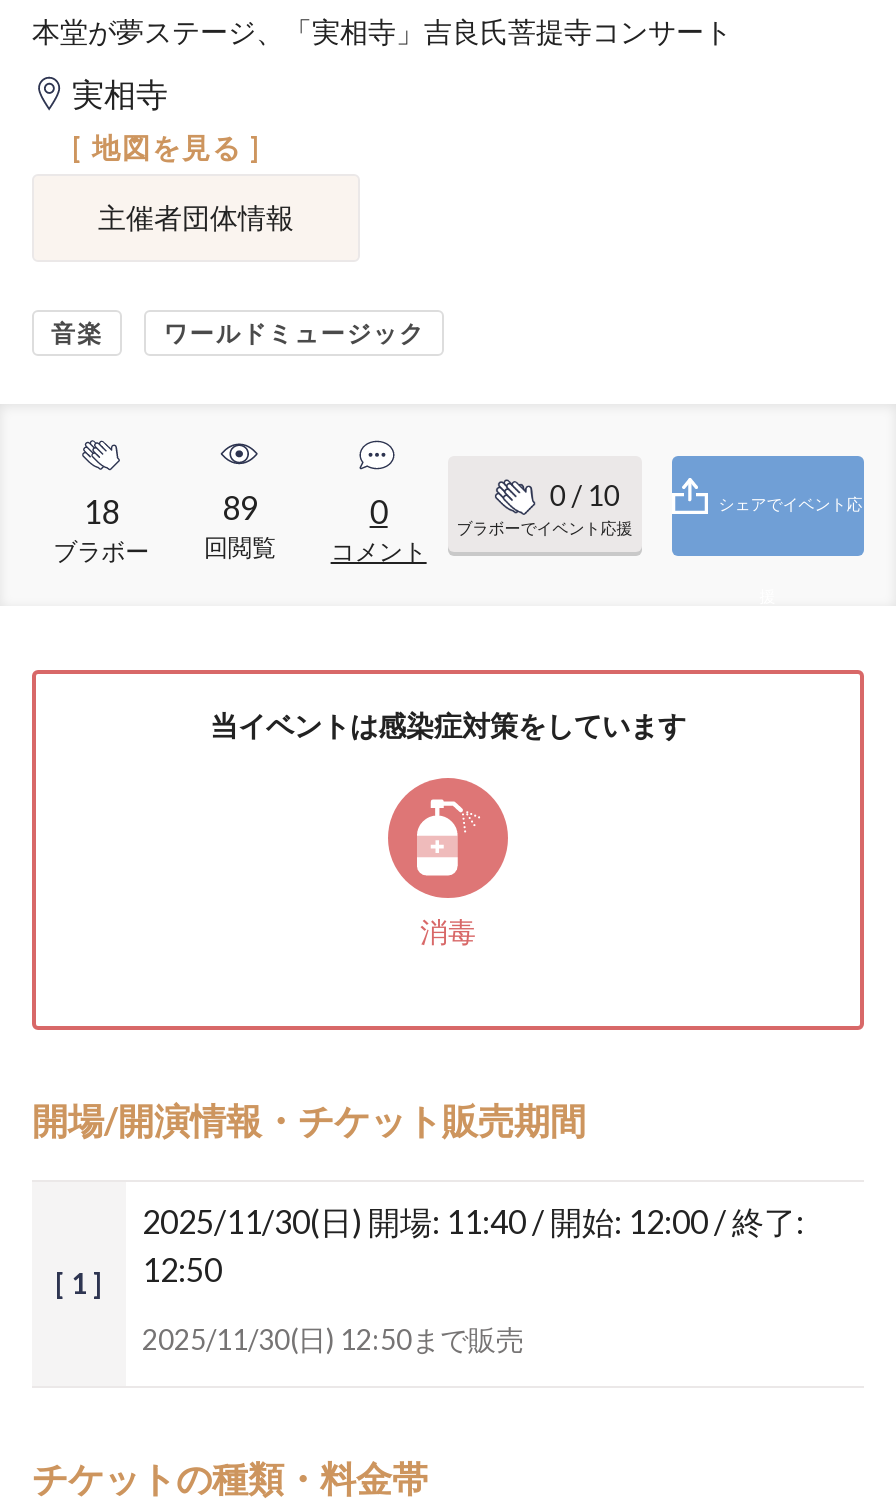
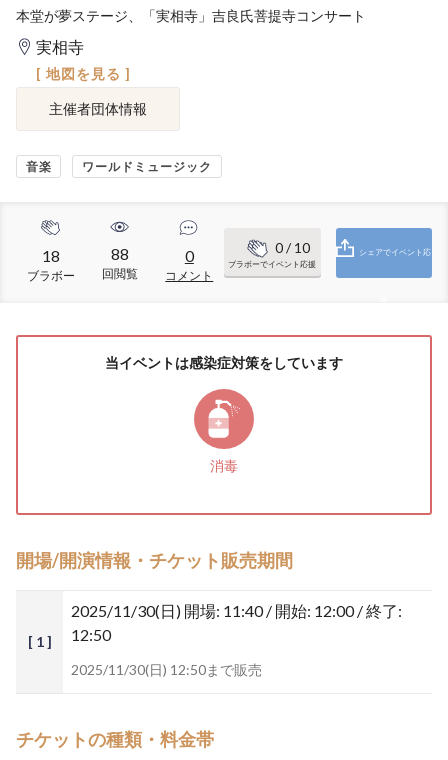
- 89
+ 88
